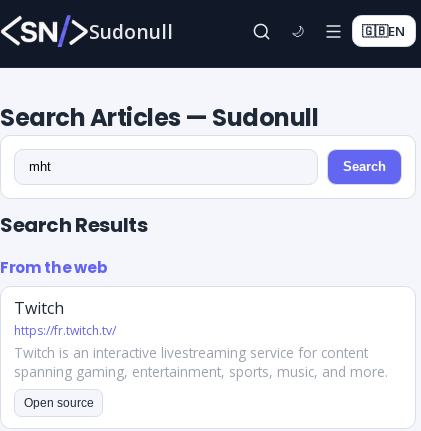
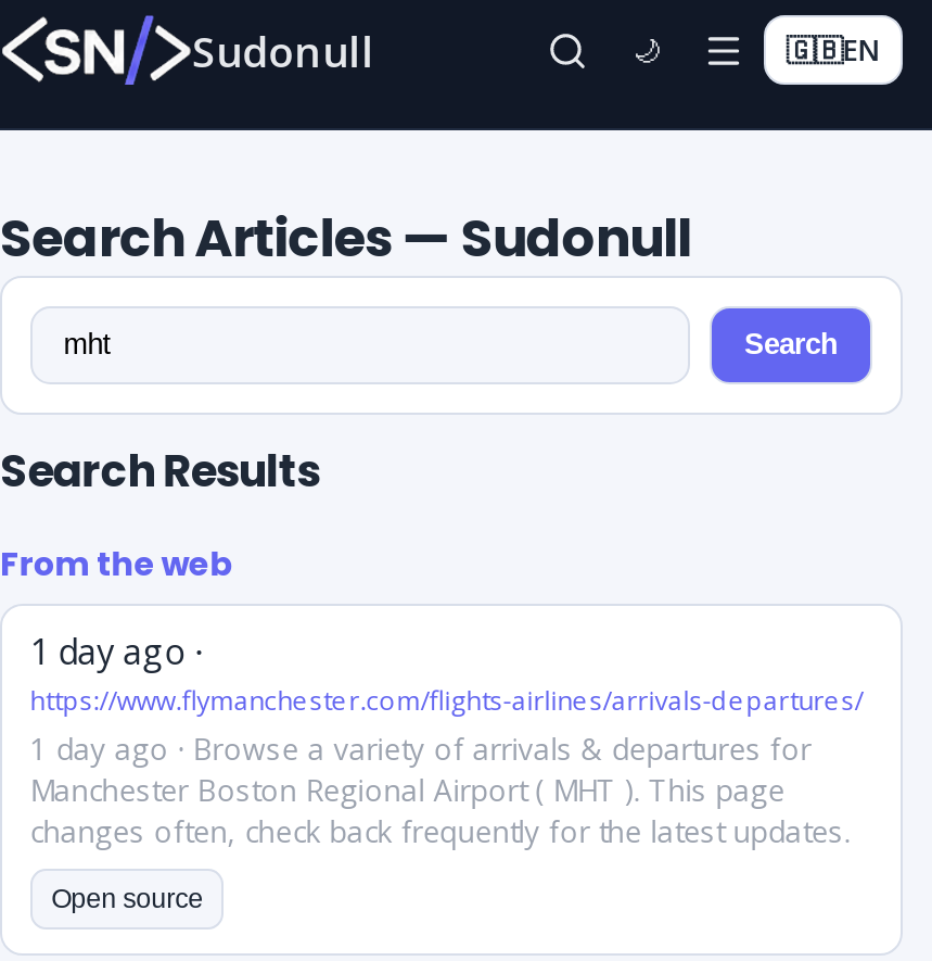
- Twitch
- https://fr.twitch.tv/
- Twitch is an interactive livestreaming service for content
- spanning gaming, entertainment, sports, music, and more.
+ 1 day ago ·
+ https://www.flymanchester.com/flights-airlines/arrivals-departures/
+ 1 day ago · Browse a variety of arrivals & departures for
+ Manchester Boston Regional Airport ( MHT ). This page
+ changes often, check back frequently for the latest updates.
